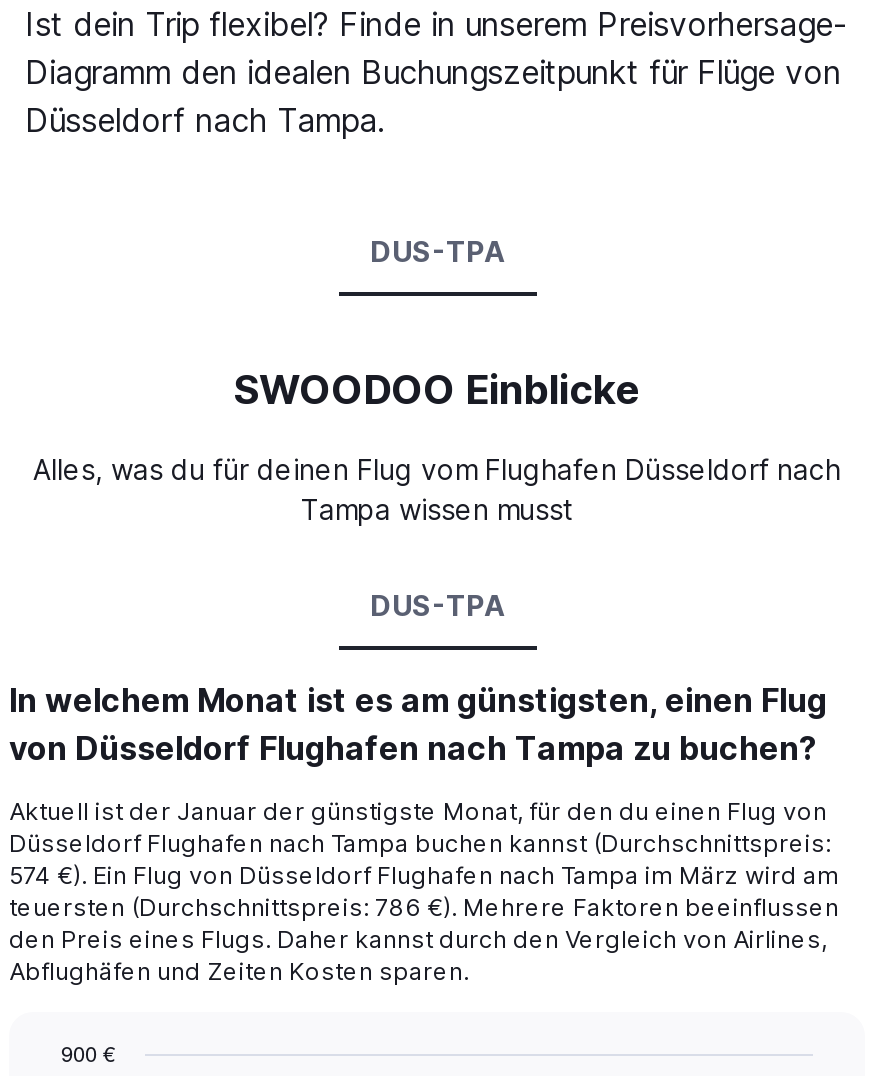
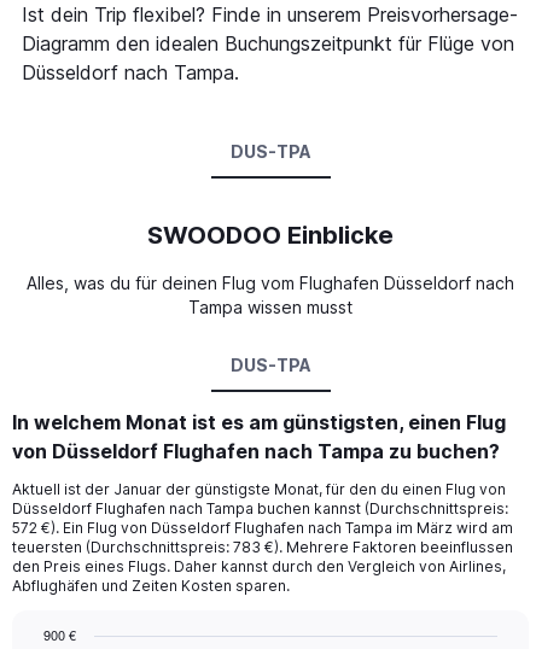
- 574 €). Ein Flug von Düsseldorf Flughafen nach Tampa im März wird am
+ 572 €). Ein Flug von Düsseldorf Flughafen nach Tampa im März wird am

- teuersten (Durchschnittspreis: 786 €). Mehrere Faktoren beeinflussen
+ teuersten (Durchschnittspreis: 783 €). Mehrere Faktoren beeinflussen
